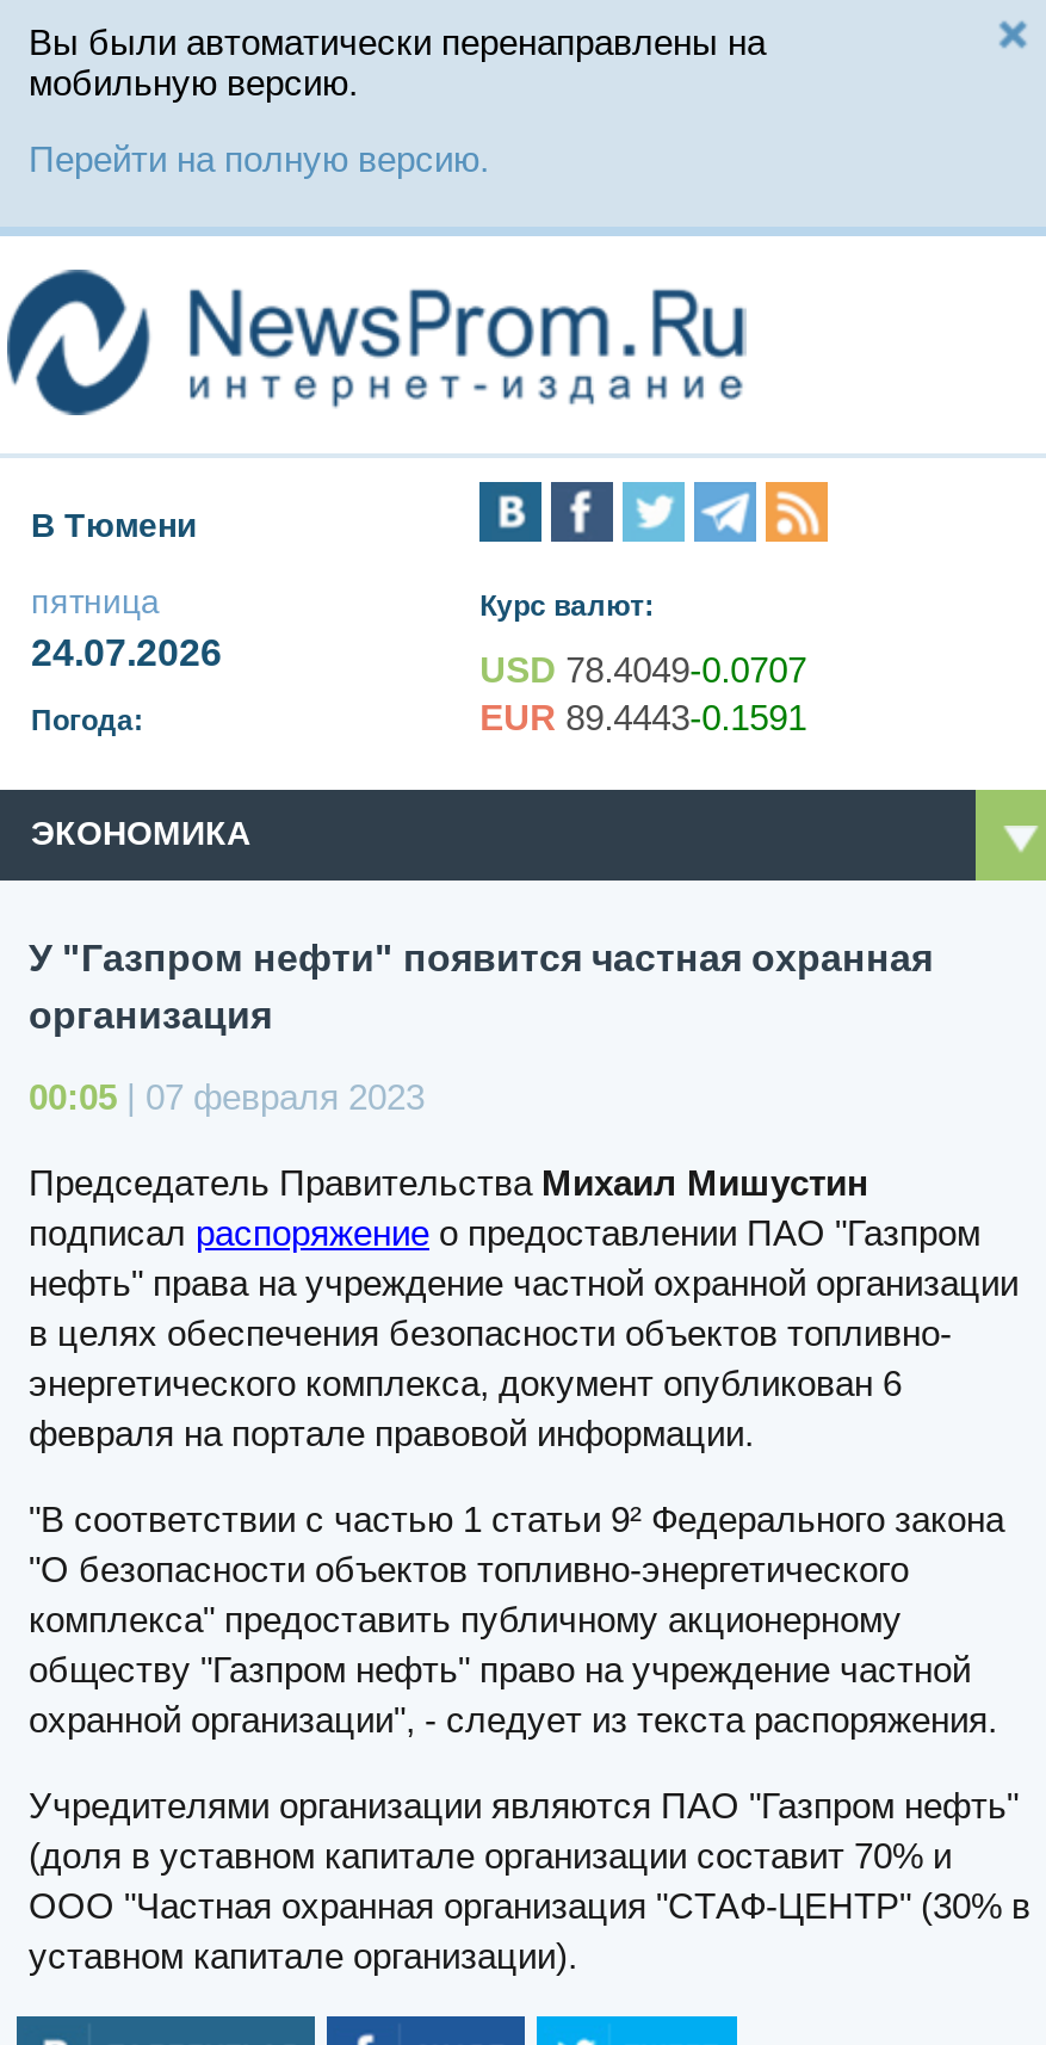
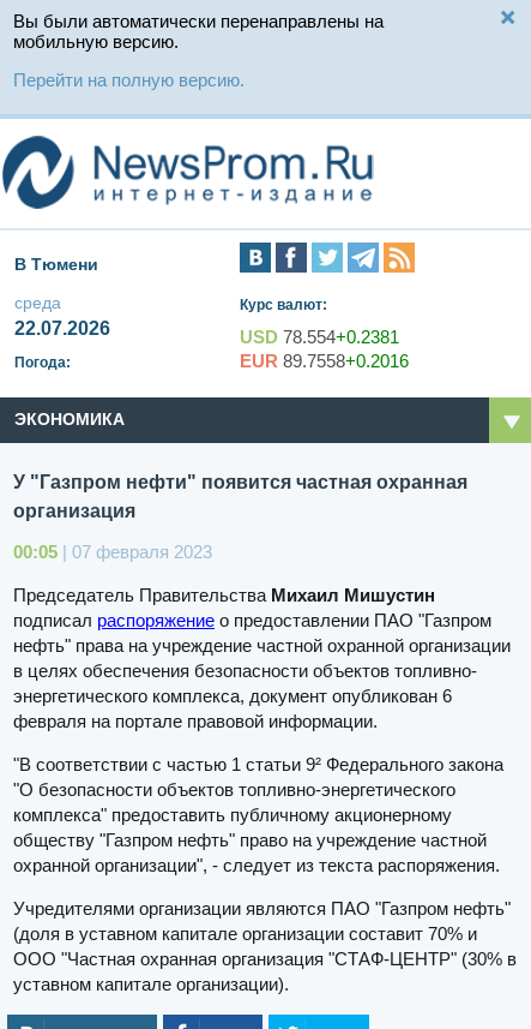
- пятница
- 24.07.2026
+ среда
+ 22.07.2026

- USD 78.4049-0.0707
+ USD 78.554+0.2381

- EUR 89.4443-0.1591
+ EUR 89.7558+0.2016
